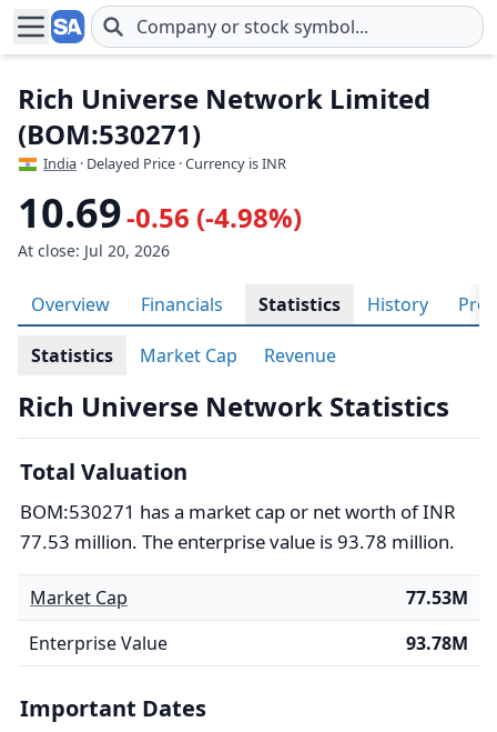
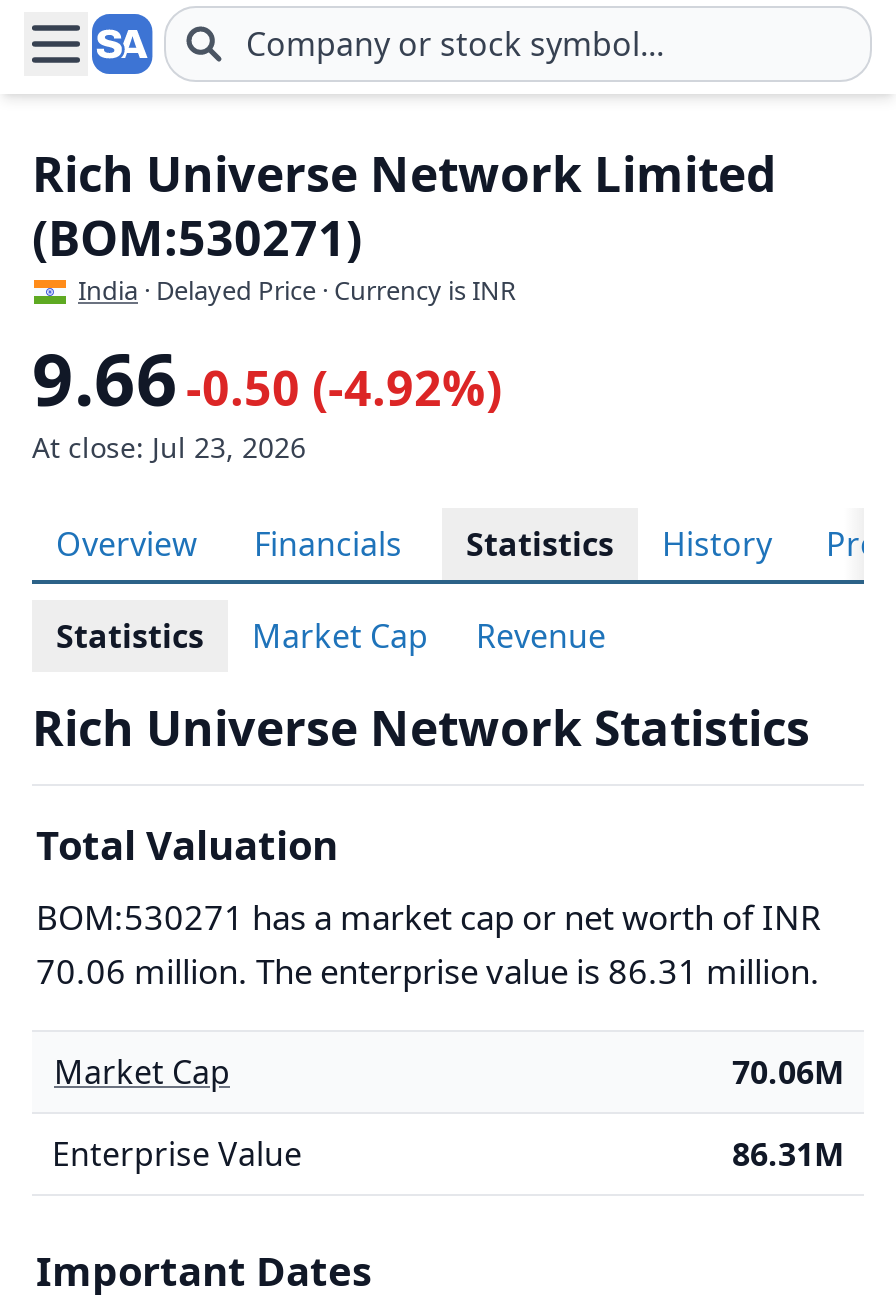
- 10.69 -0.56 (-4.98%)
+ 9.66 -0.50 (-4.92%)

- At close: Jul 20, 2026
+ At close: Jul 23, 2026

- 77.53 million. The enterprise value is 93.78 million.
+ 70.06 million. The enterprise value is 86.31 million.

- 77.53M
+ 70.06M

- 93.78M
+ 86.31M
